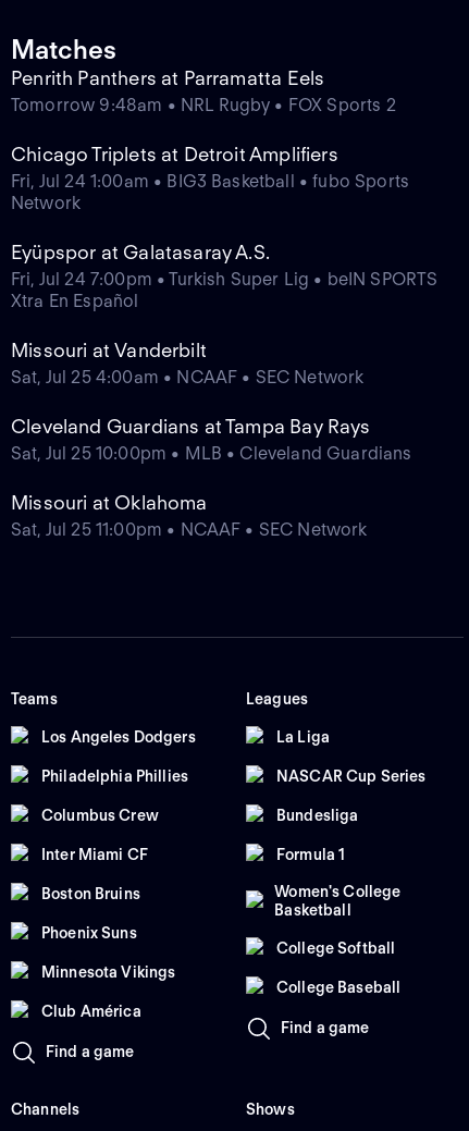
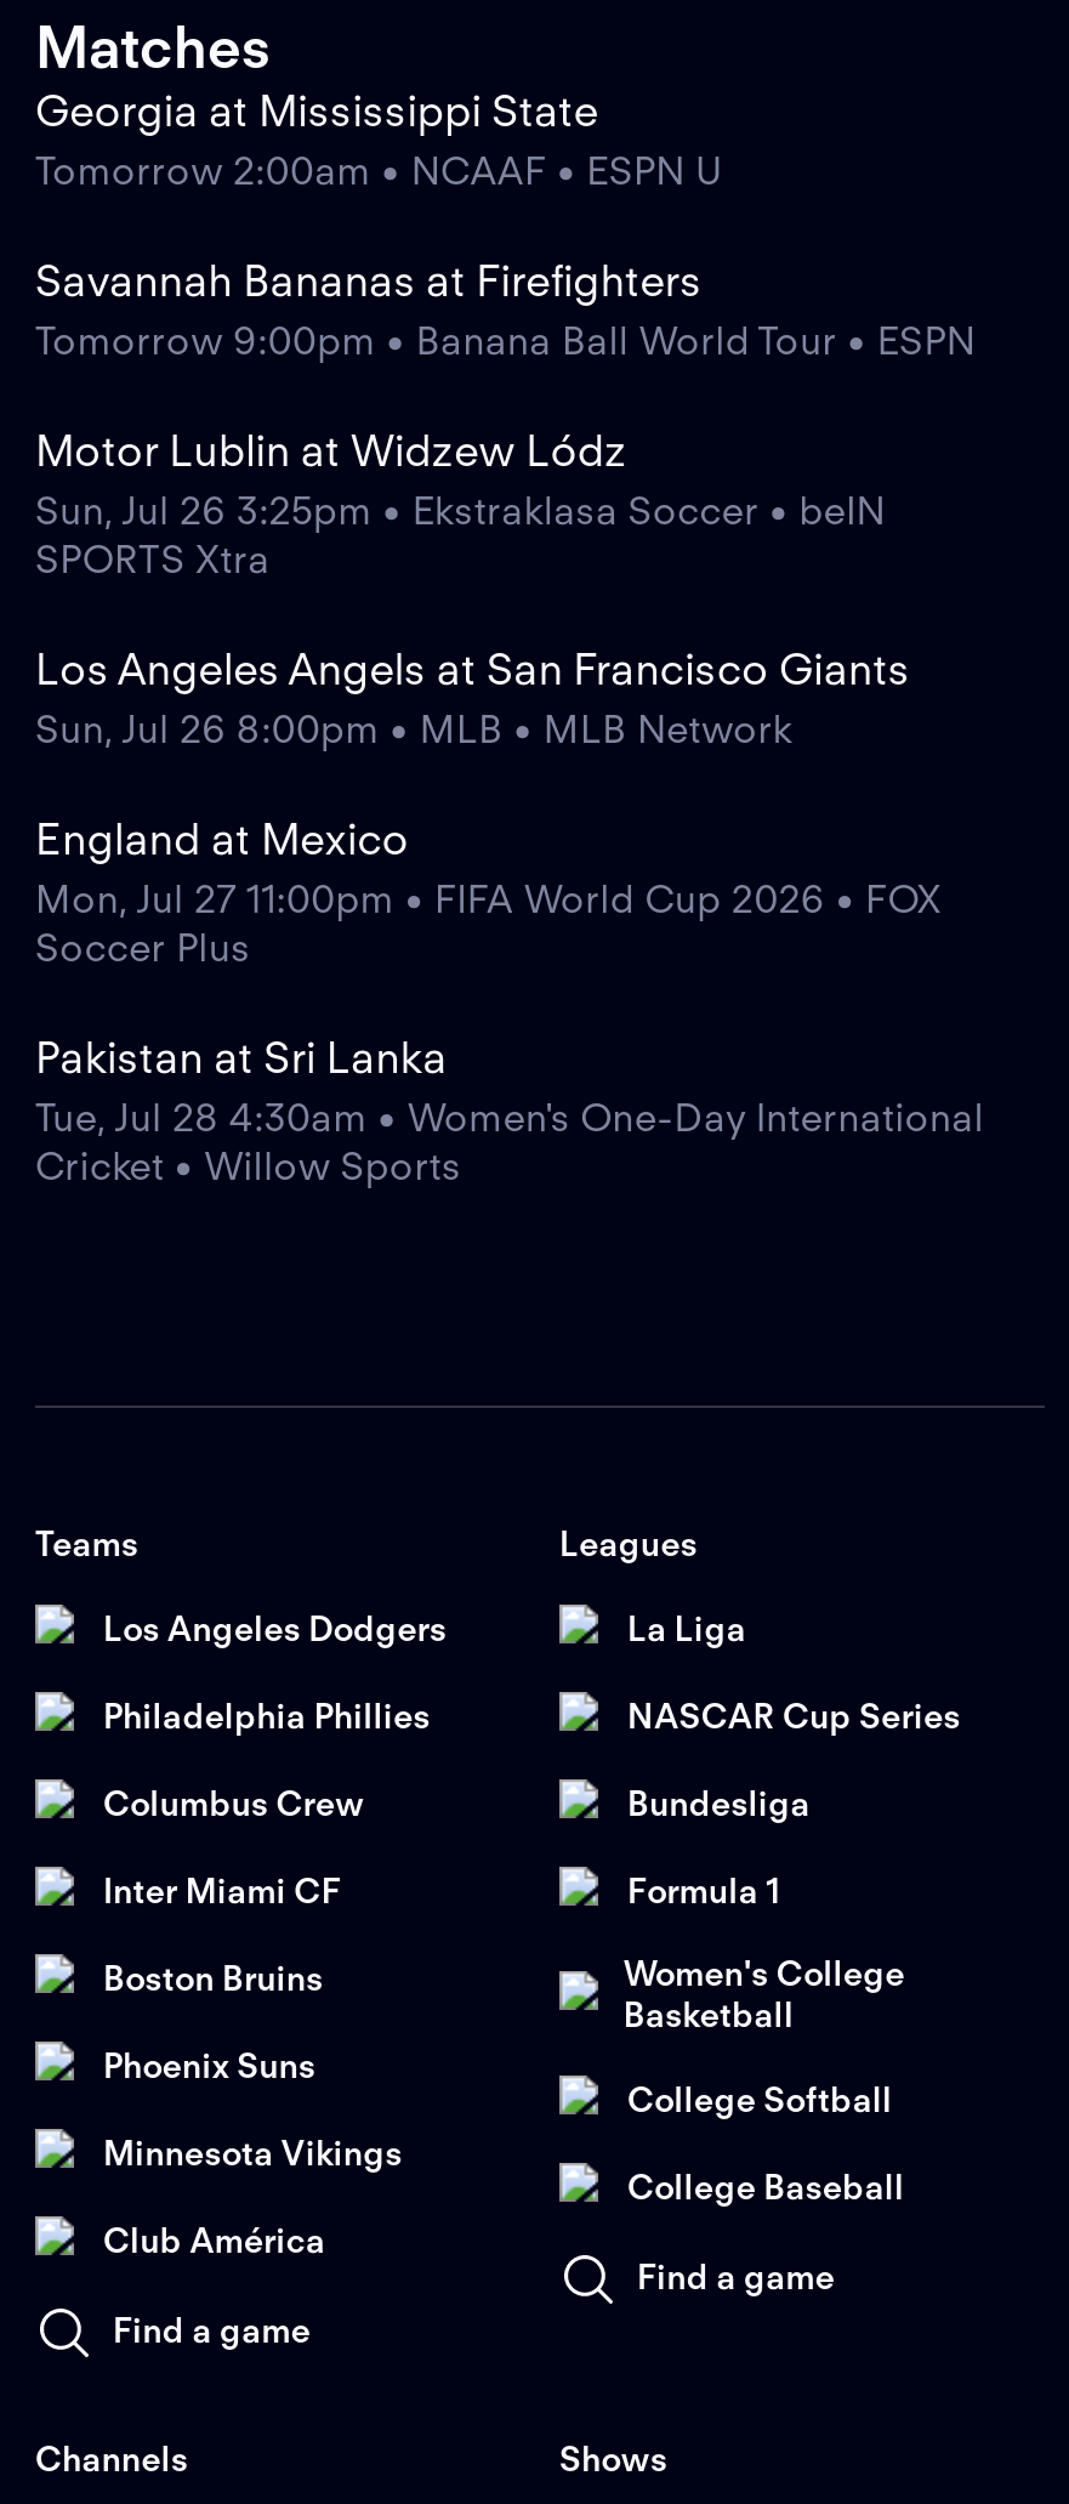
- Penrith Panthers at Parramatta Eels
- Tomorrow 9:48am • NRL Rugby • FOX Sports 2
+ Georgia at Mississippi State
+ Tomorrow 2:00am • NCAAF • ESPN U

- Chicago Triplets at Detroit Amplifiers
- Fri, Jul 24 1:00am • BIG3 Basketball • fubo Sports
- Network
+ Savannah Bananas at Firefighters
+ Tomorrow 9:00pm • Banana Ball World Tour • ESPN

- Eyüpspor at Galatasaray A.S.
- Fri, Jul 24 7:00pm • Turkish Super Lig • beIN SPORTS
- Xtra En Español
+ Motor Lublin at Widzew Lódz
+ Sun, Jul 26 3:25pm • Ekstraklasa Soccer • beIN
+ SPORTS Xtra

- Missouri at Vanderbilt
- Sat, Jul 25 4:00am • NCAAF • SEC Network
+ Los Angeles Angels at San Francisco Giants
+ Sun, Jul 26 8:00pm • MLB • MLB Network

- Cleveland Guardians at Tampa Bay Rays
- Sat, Jul 25 10:00pm • MLB • Cleveland Guardians
+ England at Mexico
+ Mon, Jul 27 11:00pm • FIFA World Cup 2026 • FOX
+ Soccer Plus

- Missouri at Oklahoma
- Sat, Jul 25 11:00pm • NCAAF • SEC Network
+ Pakistan at Sri Lanka
+ Tue, Jul 28 4:30am • Women's One-Day International
+ Cricket • Willow Sports
